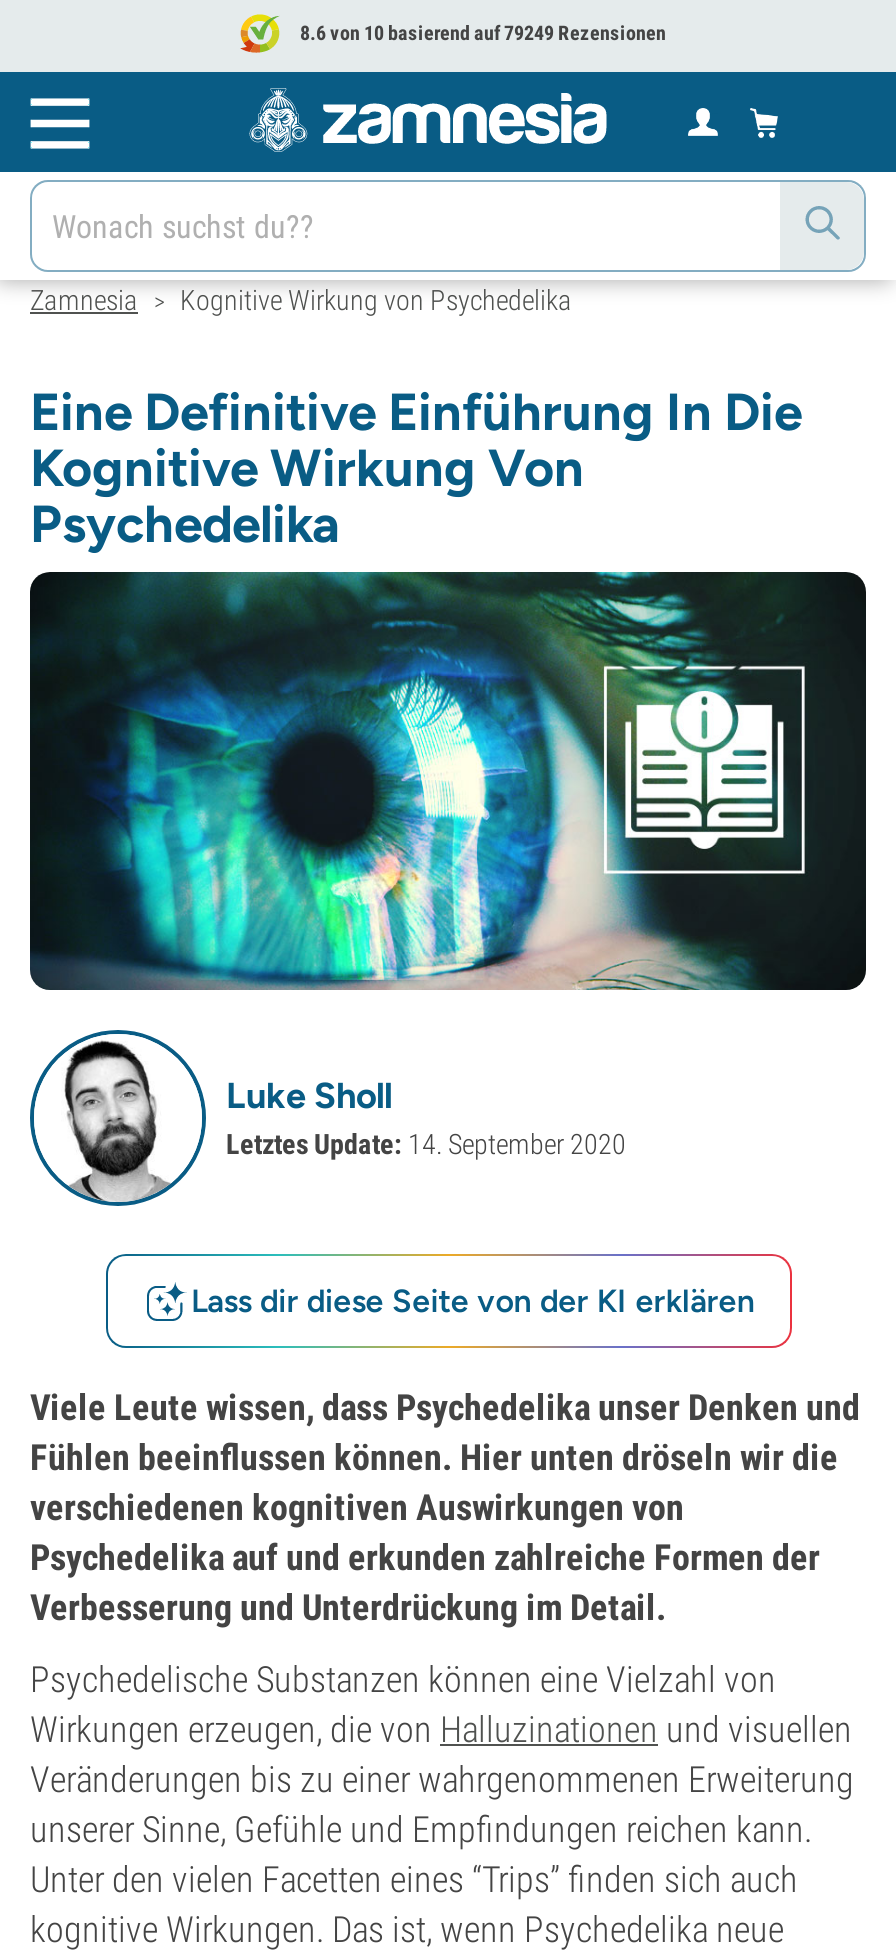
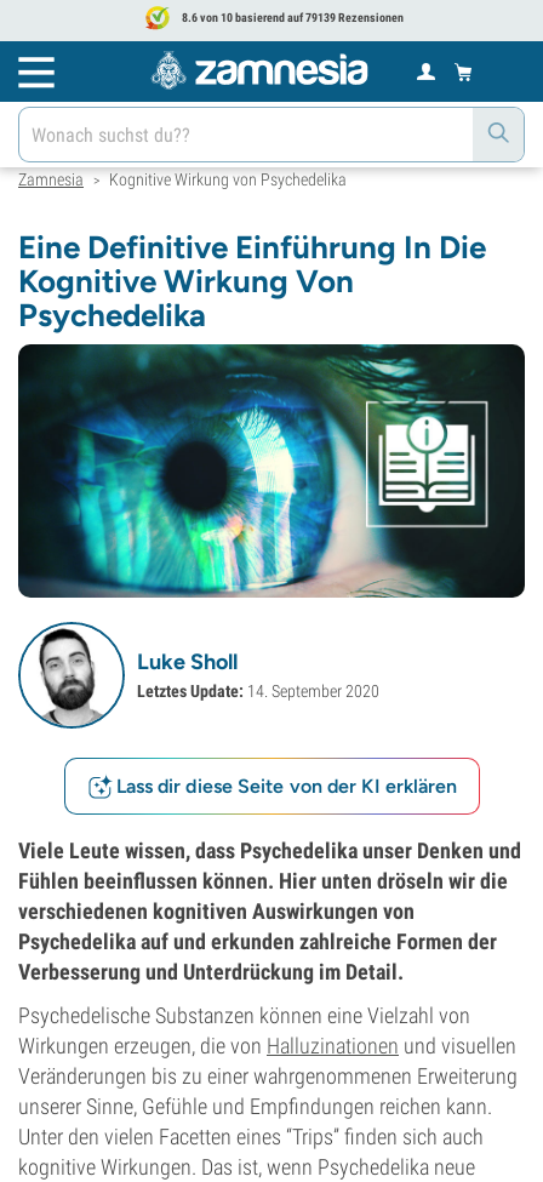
- 8.6 von 10 basierend auf 79249 Rezensionen
+ 8.6 von 10 basierend auf 79139 Rezensionen
